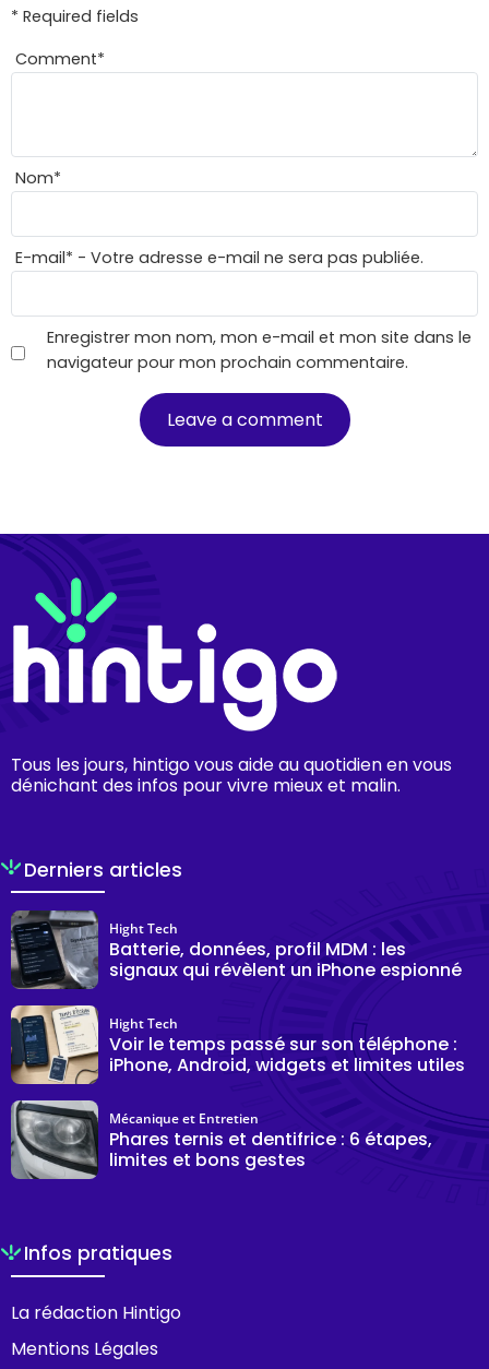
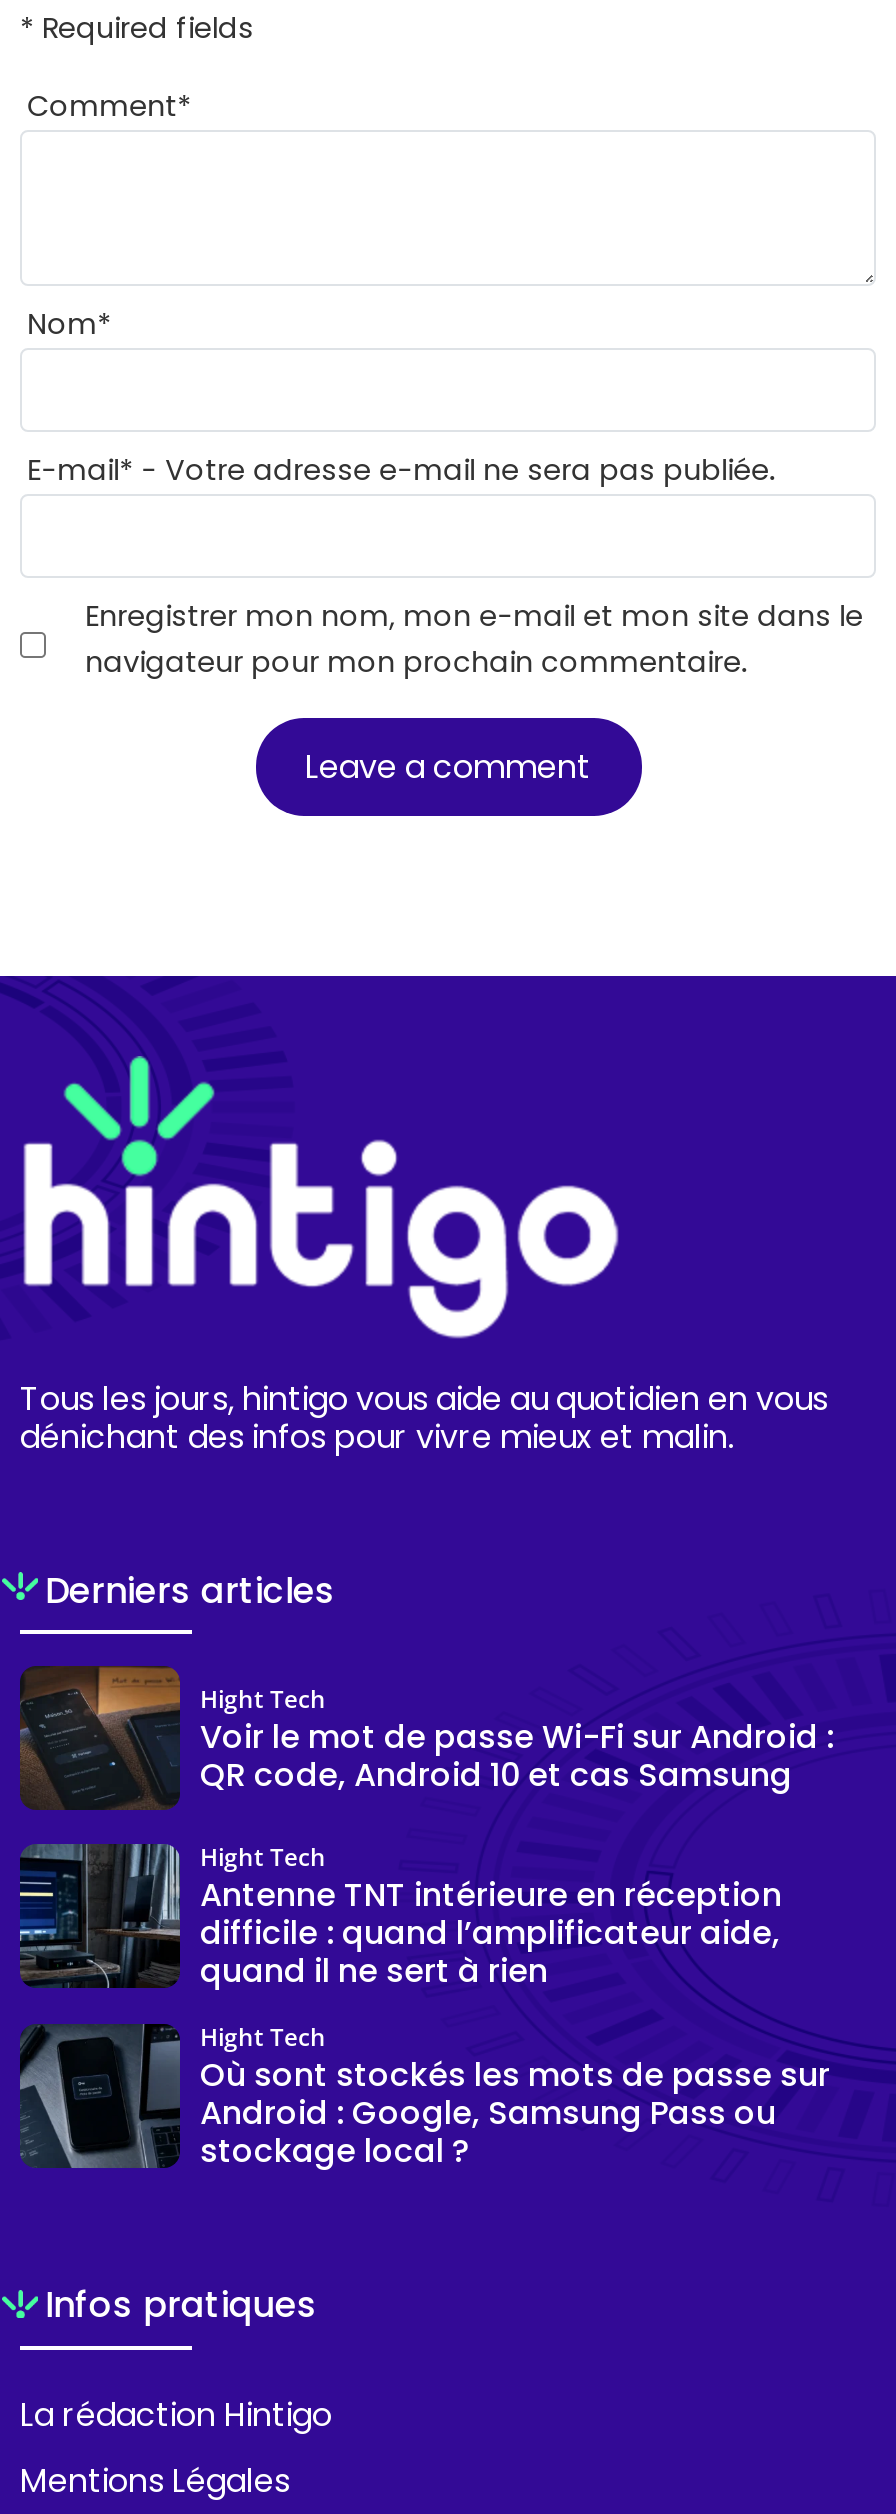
- [image]
- Batterie, données, profil MDM : les
- signaux qui révèlent un iPhone espionné
+ [image]
+ Voir le mot de passe Wi-Fi sur Android :
+ QR code, Android 10 et cas Samsung

- [image]
- Voir le temps passé sur son téléphone :
- iPhone, Android, widgets et limites utiles
+ [image]
+ Antenne TNT intérieure en réception
+ difficile : quand l’amplificateur aide,
+ quand il ne sert à rien

- [image]
- Phares ternis et dentifrice : 6 étapes,
- limites et bons gestes
+ [image]
+ Où sont stockés les mots de passe sur
+ Android : Google, Samsung Pass ou
+ stockage local ?

- Mécanique et Entretien
+ Hight Tech
